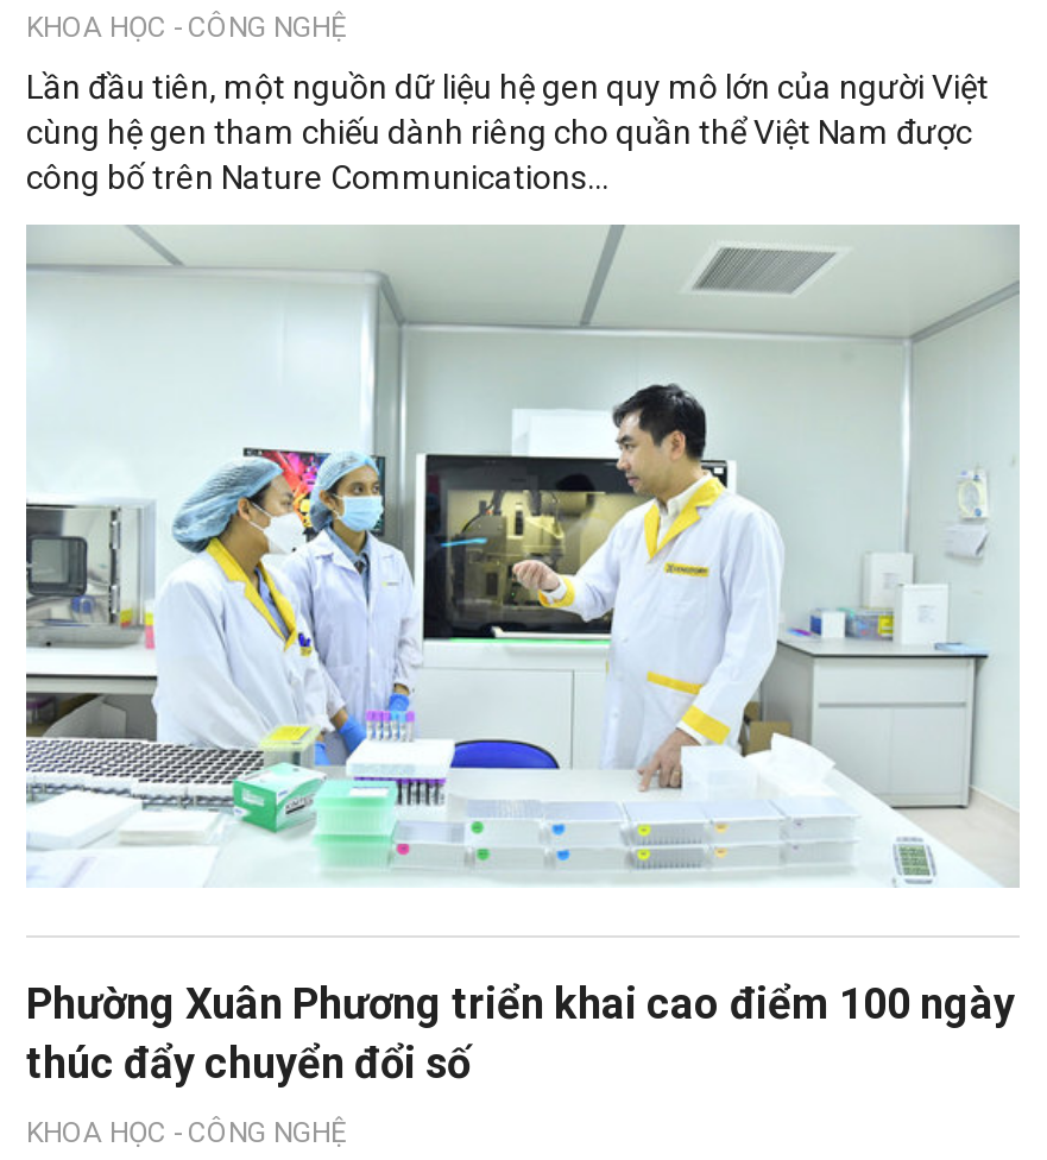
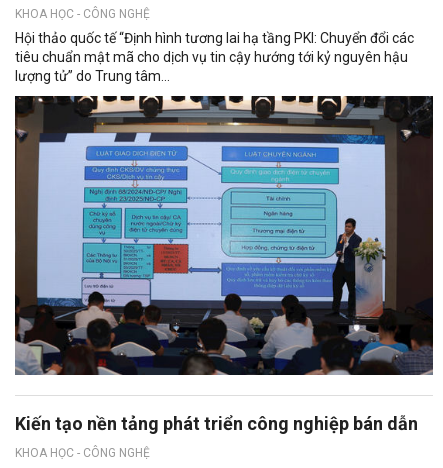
- Lần đầu tiên, một nguồn dữ liệu hệ gen quy mô lớn của người Việt
- cùng hệ gen tham chiếu dành riêng cho quần thể Việt Nam được
- công bố trên Nature Communications...
+ Hội thảo quốc tế “Định hình tương lai hạ tầng PKI: Chuyển đổi các
+ tiêu chuẩn mật mã cho dịch vụ tin cậy hướng tới kỷ nguyên hậu
+ lượng tử” do Trung tâm...

- [image]
- Phường Xuân Phương triển khai cao điểm 100 ngày
- thúc đẩy chuyển đổi số
+ [image]
+ Kiến tạo nền tảng phát triển công nghiệp bán dẫn
